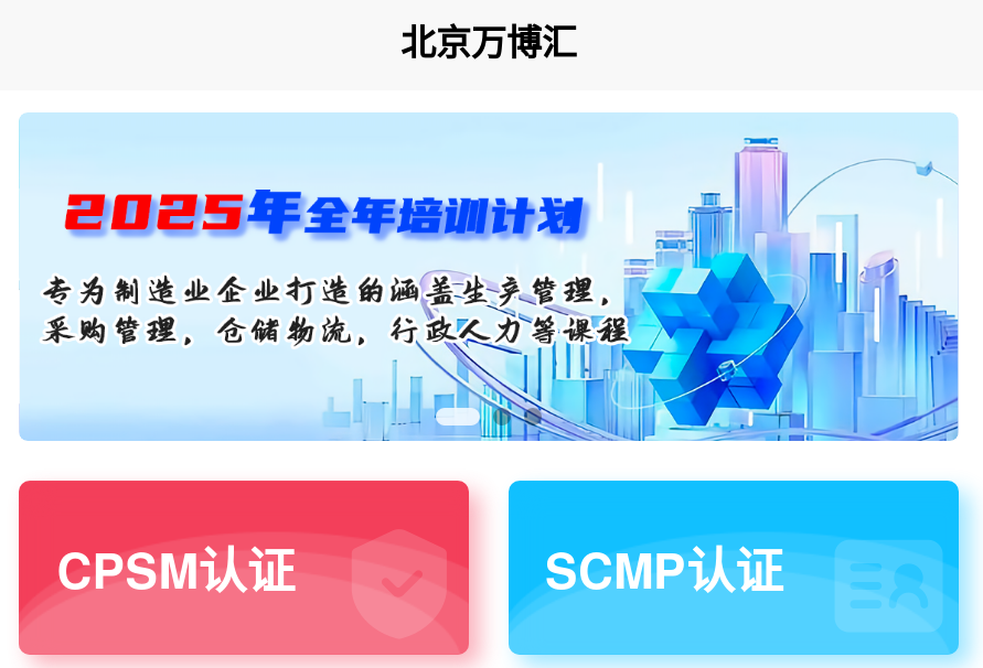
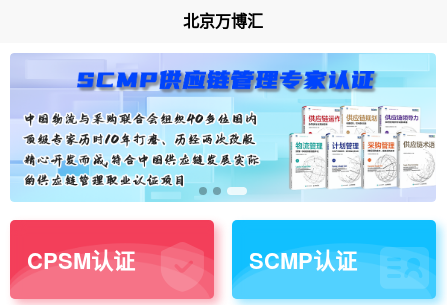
- [image]
+ [image]
